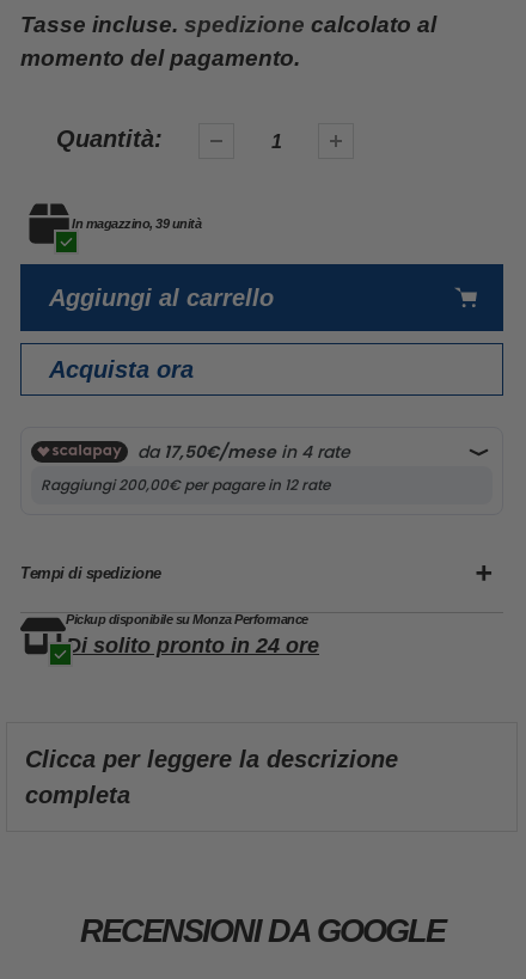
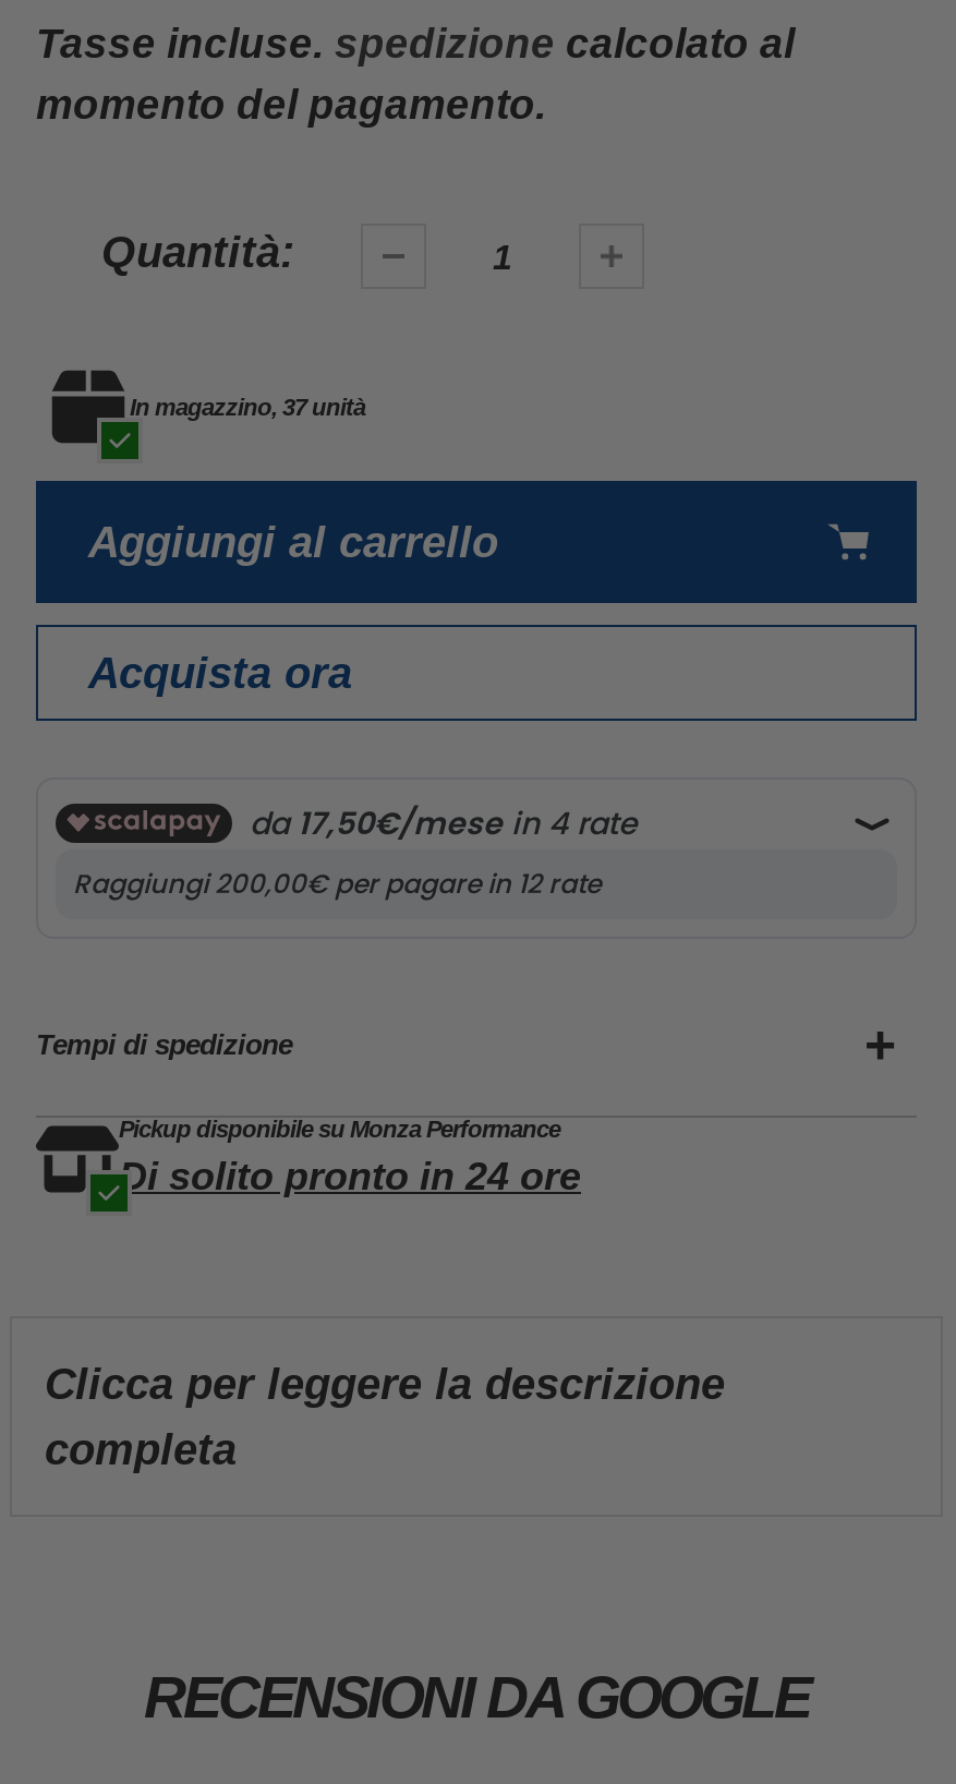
- In magazzino, 39 unità
+ In magazzino, 37 unità
